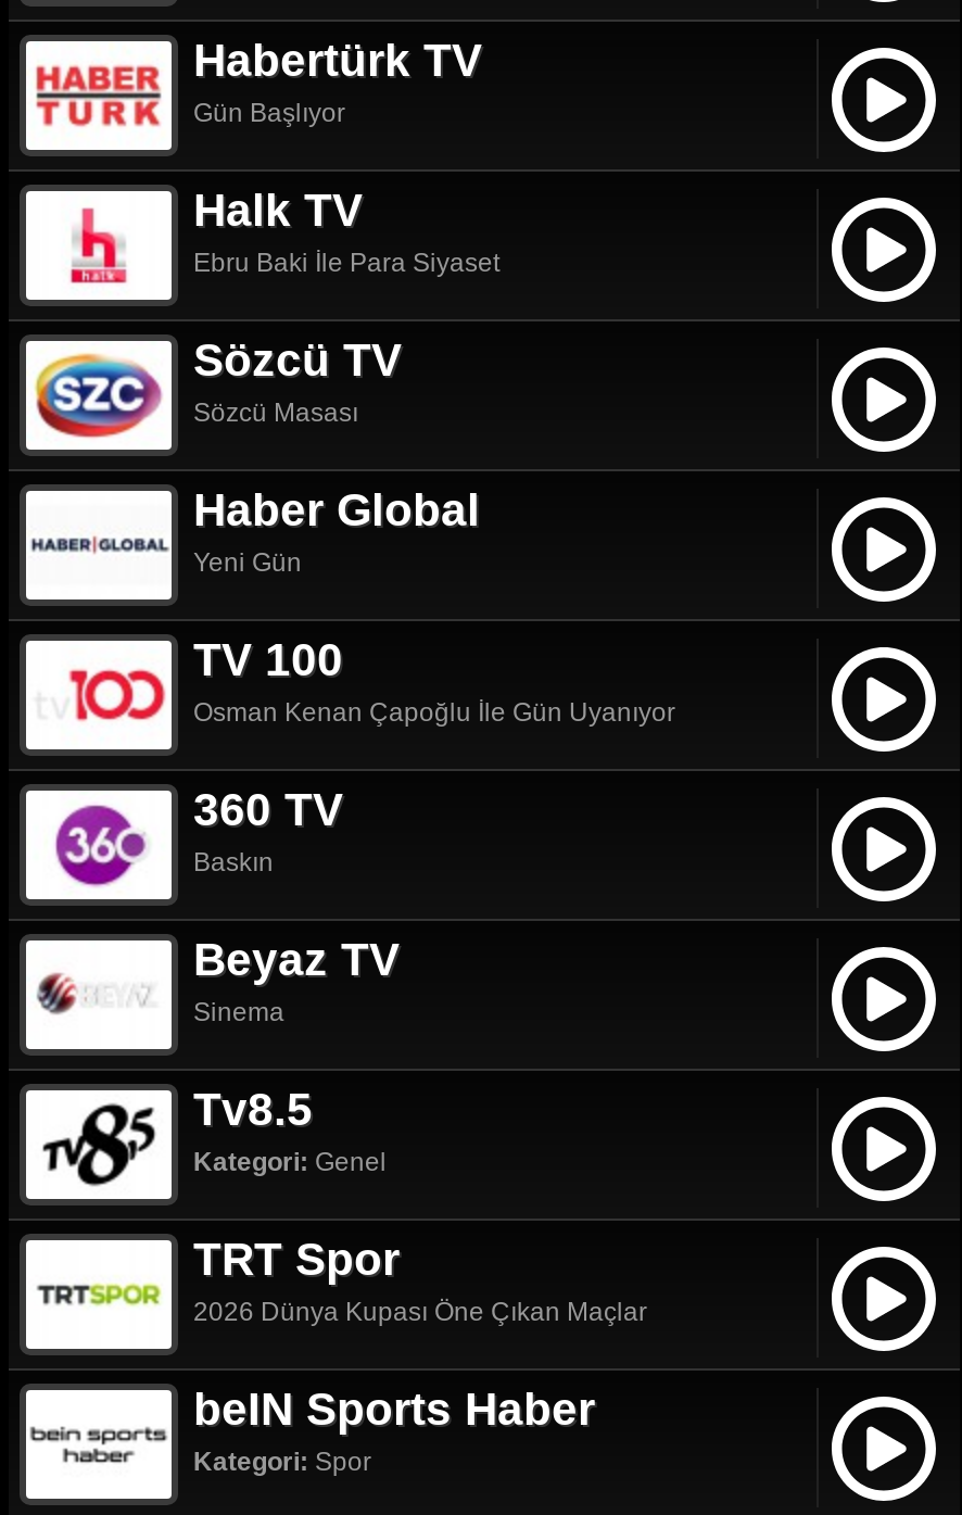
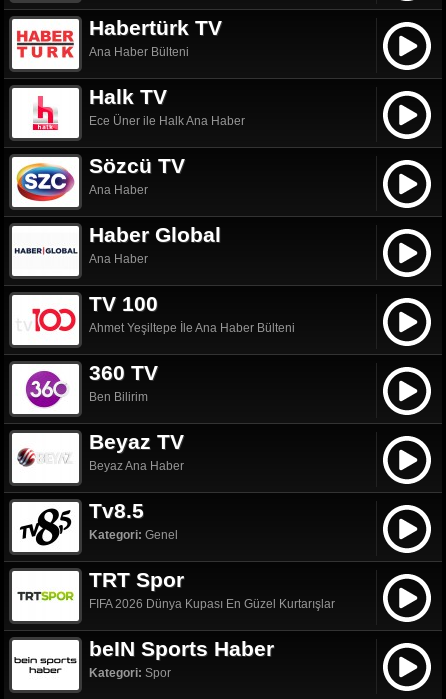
- Gün Başlıyor
+ Ana Haber Bülteni

- Ebru Baki İle Para Siyaset
+ Ece Üner ile Halk Ana Haber

- Sözcü Masası
+ Ana Haber

- Yeni Gün
+ Ana Haber

- Osman Kenan Çapoğlu İle Gün Uyanıyor
+ Ahmet Yeşiltepe İle Ana Haber Bülteni

- Baskın
+ Ben Bilirim

- Sinema
+ Beyaz Ana Haber

- 2026 Dünya Kupası Öne Çıkan Maçlar
+ FIFA 2026 Dünya Kupası En Güzel Kurtarışlar
